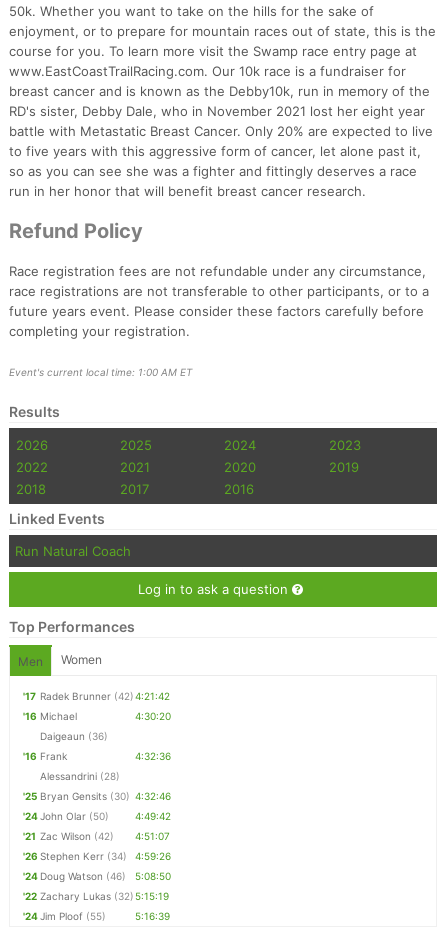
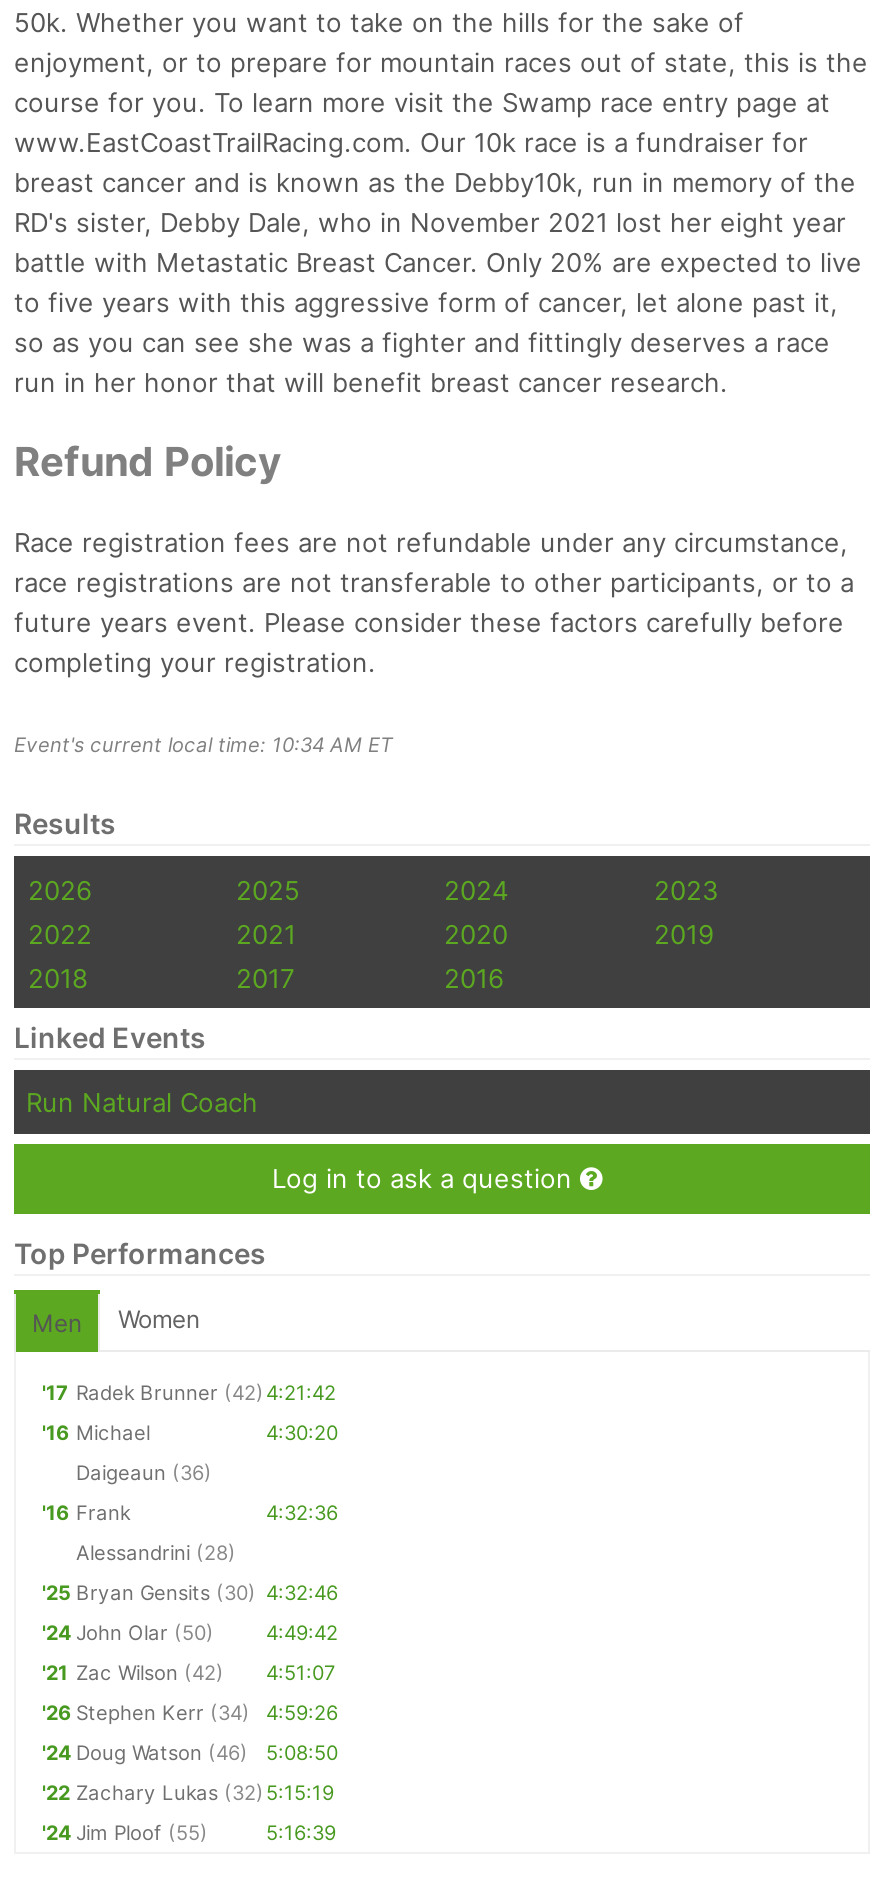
- Event's current local time: 1:00 AM ET
+ Event's current local time: 10:34 AM ET
